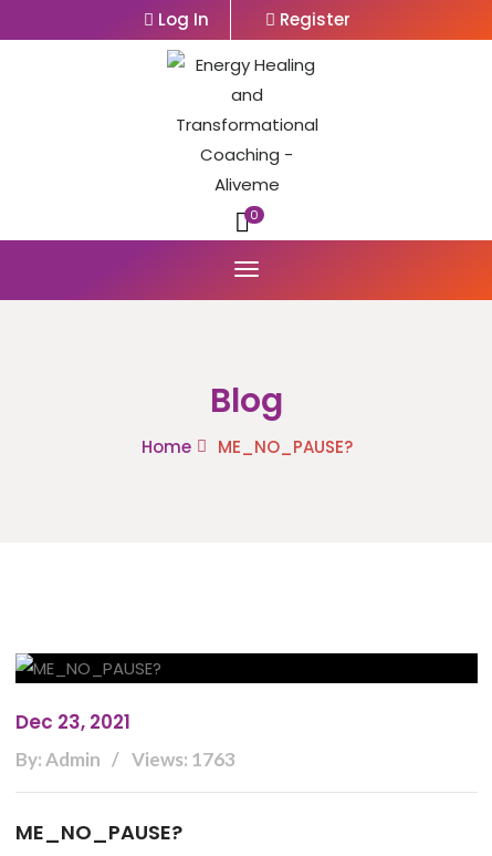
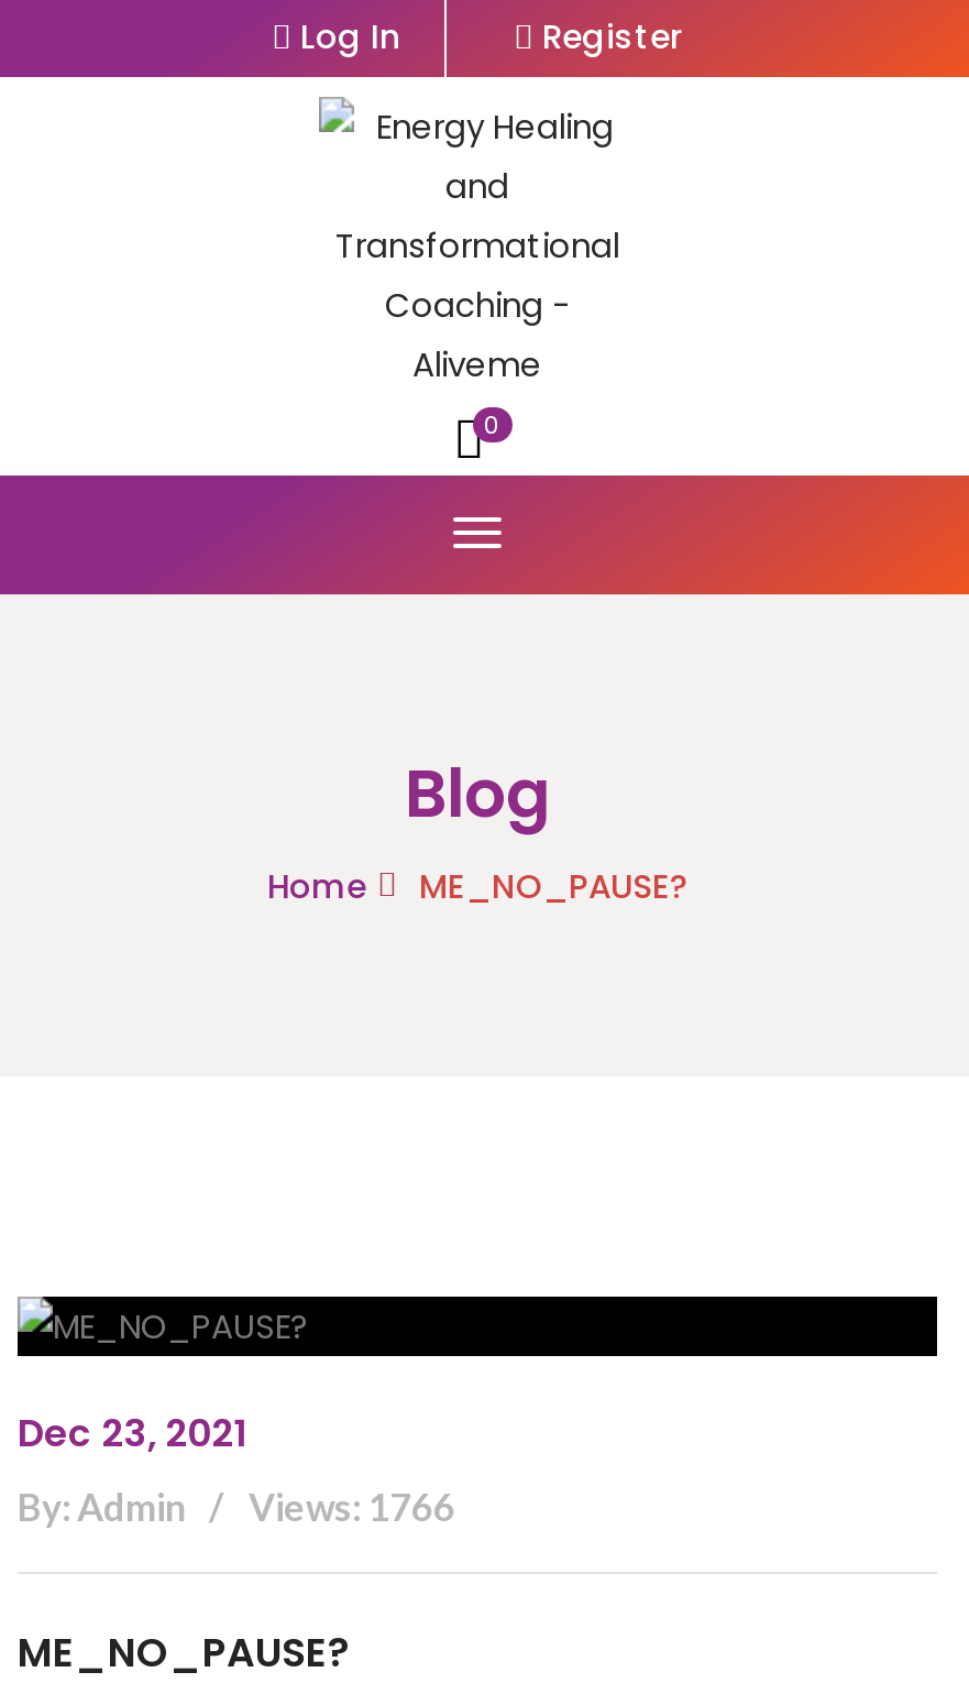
- By: Admin Views: 1763
+ By: Admin Views: 1766
